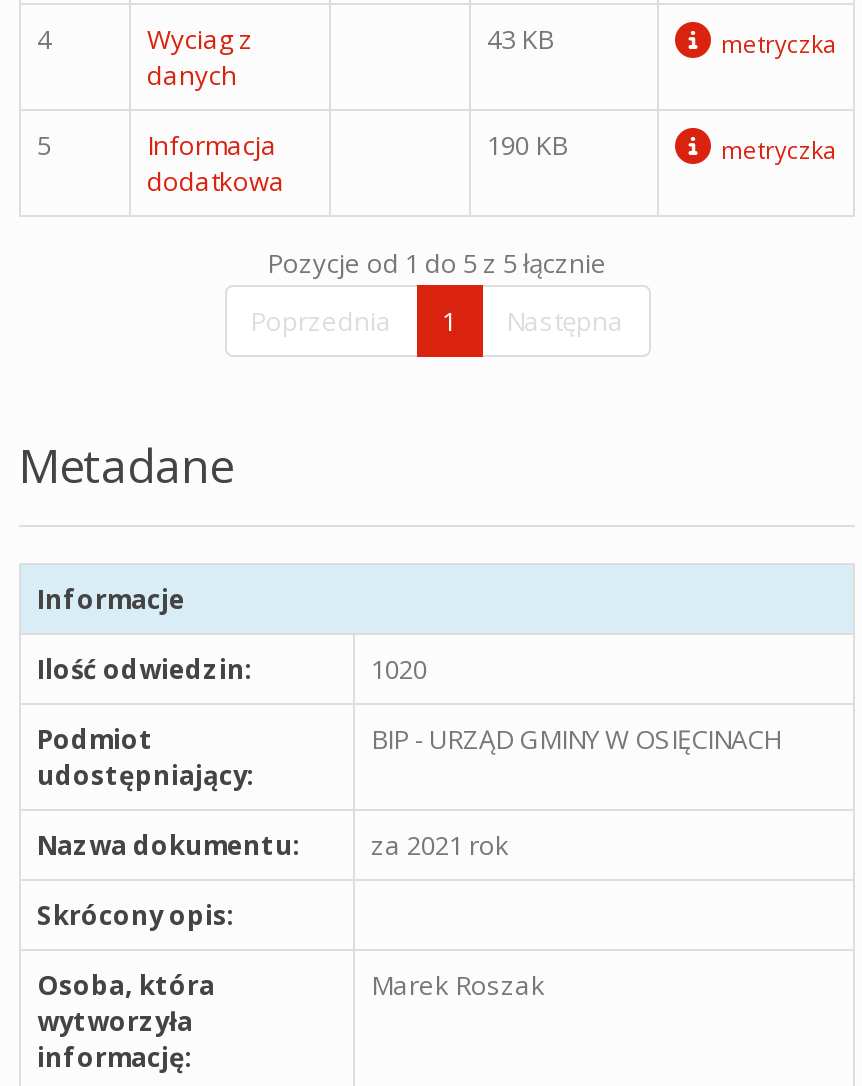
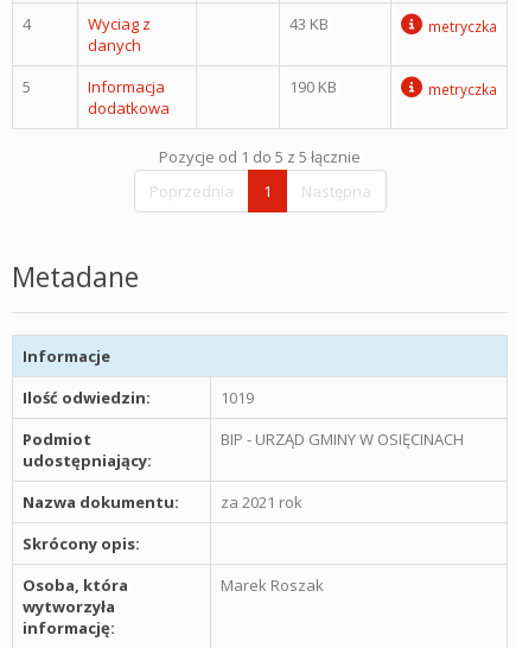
- 1020
+ 1019
